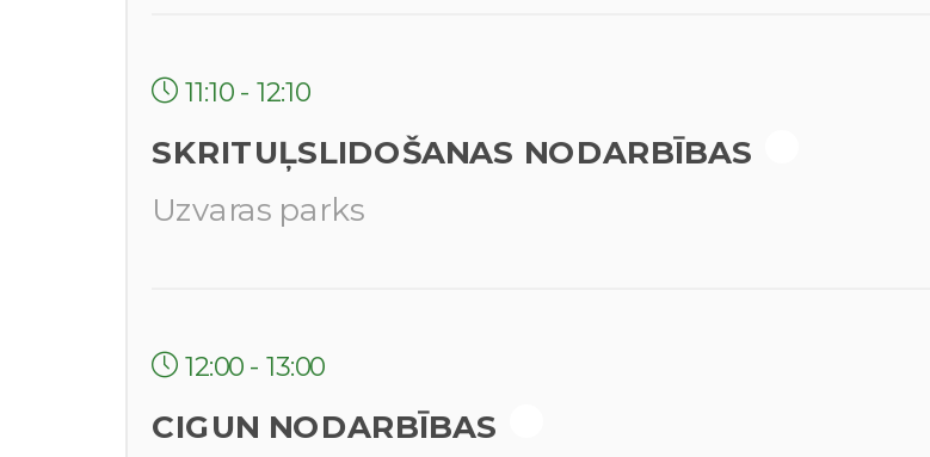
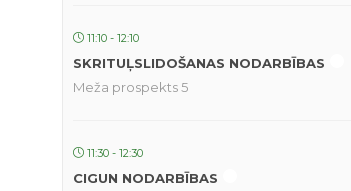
- Uzvaras parks
+ Meža prospekts 5

- 12:00 - 13:00
+ 11:30 - 12:30
